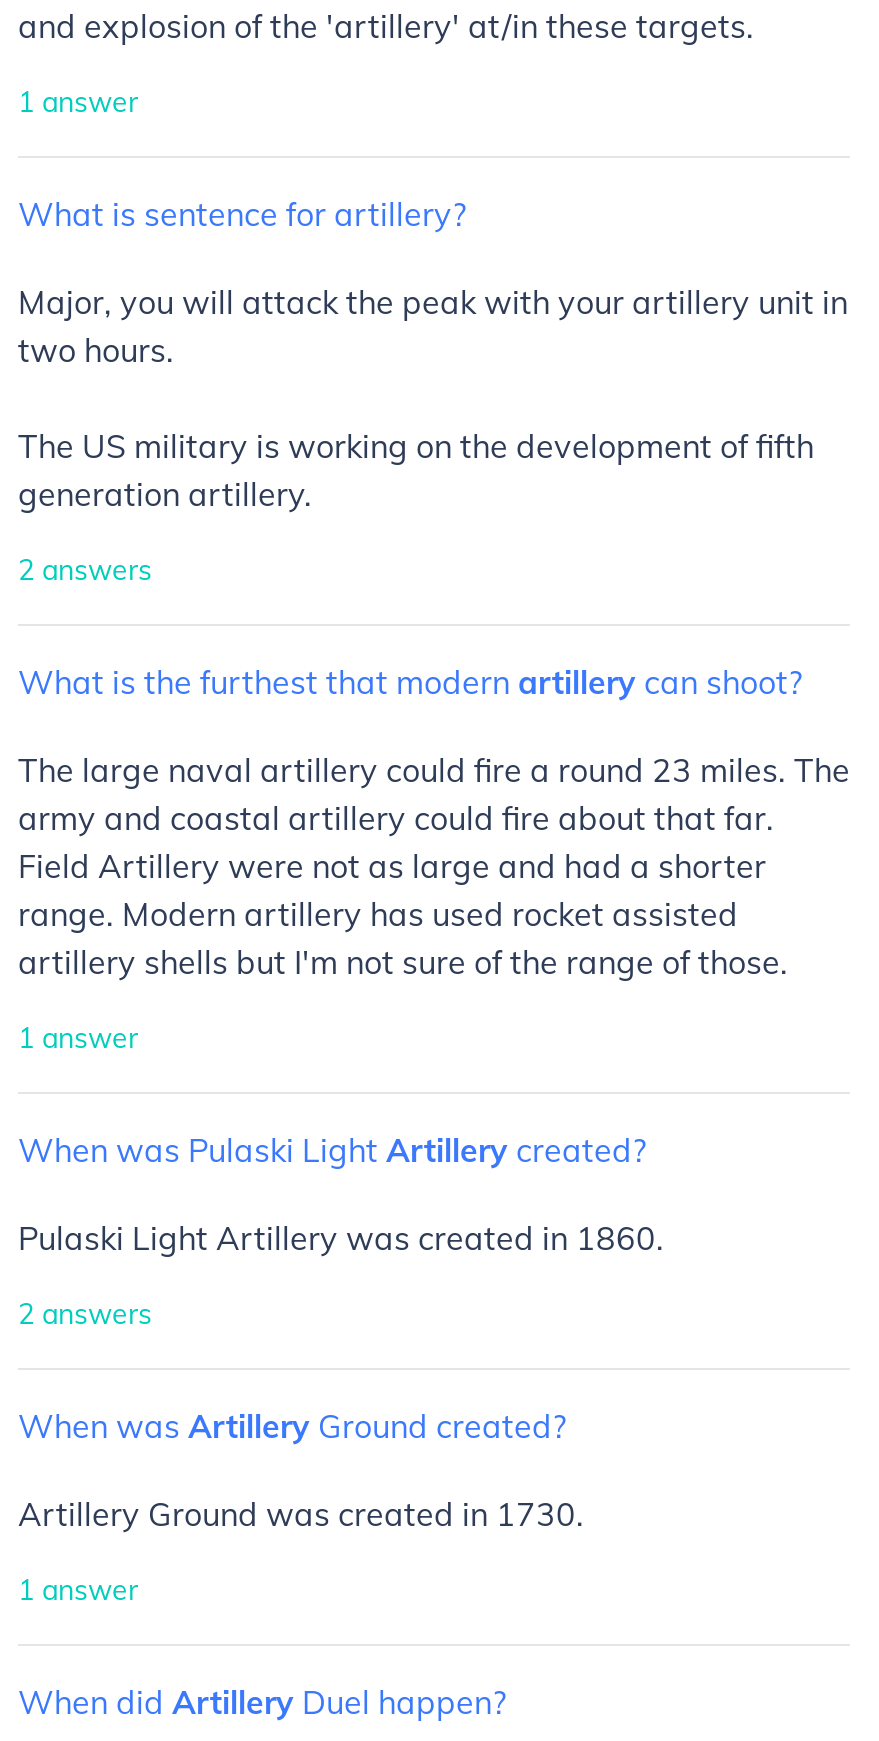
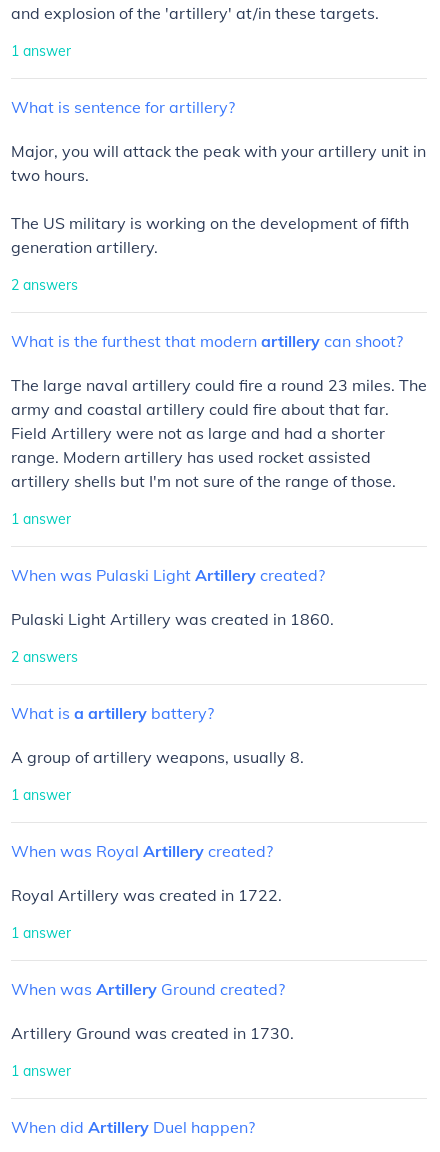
+ What is a artillery battery?
+ A group of artillery weapons, usually 8.
+ 1 answer
+ When was Royal Artillery created?
+ Royal Artillery was created in 1722.
+ 1 answer
